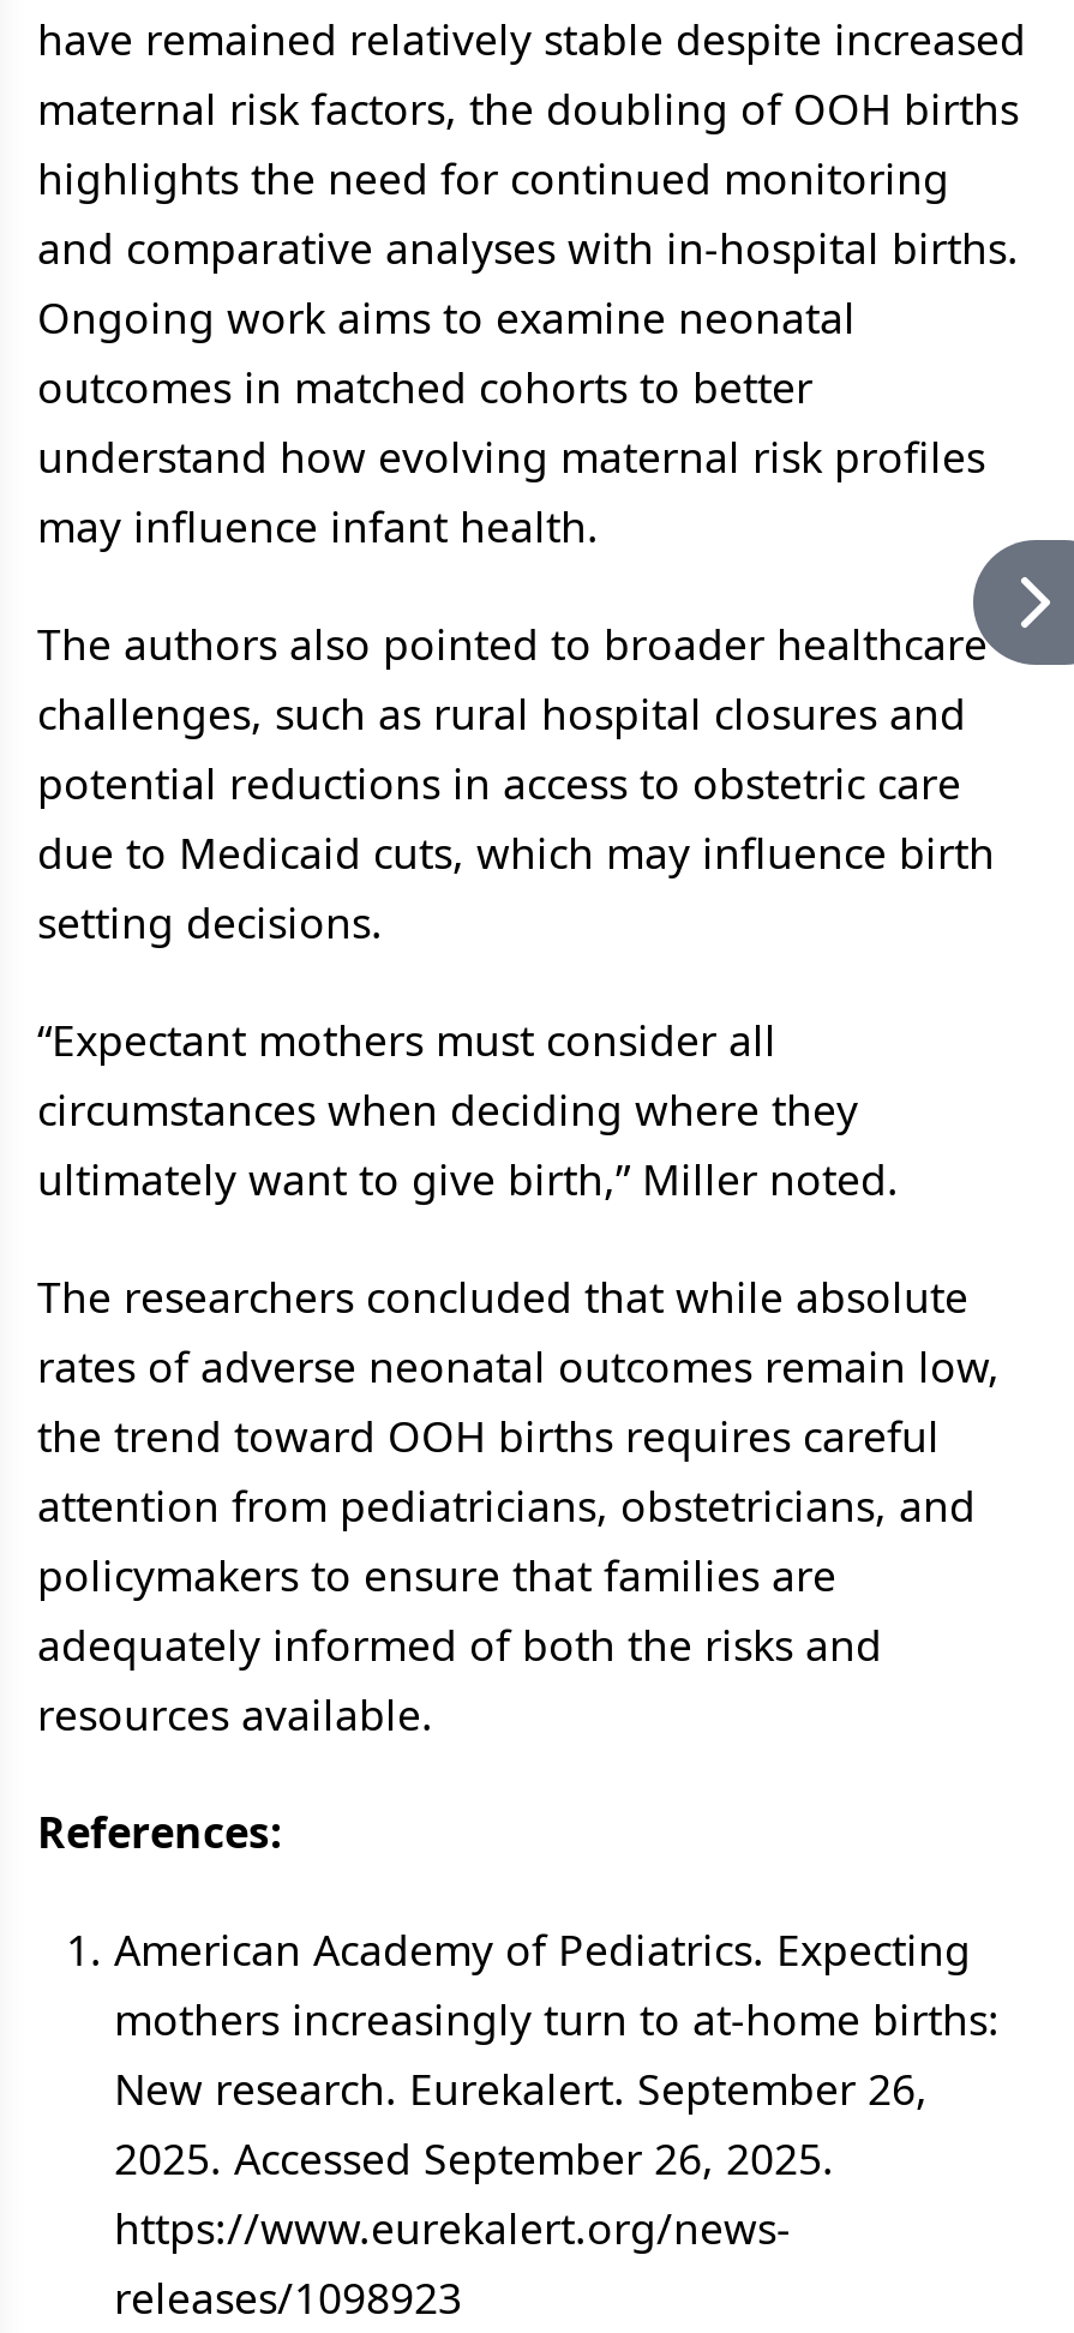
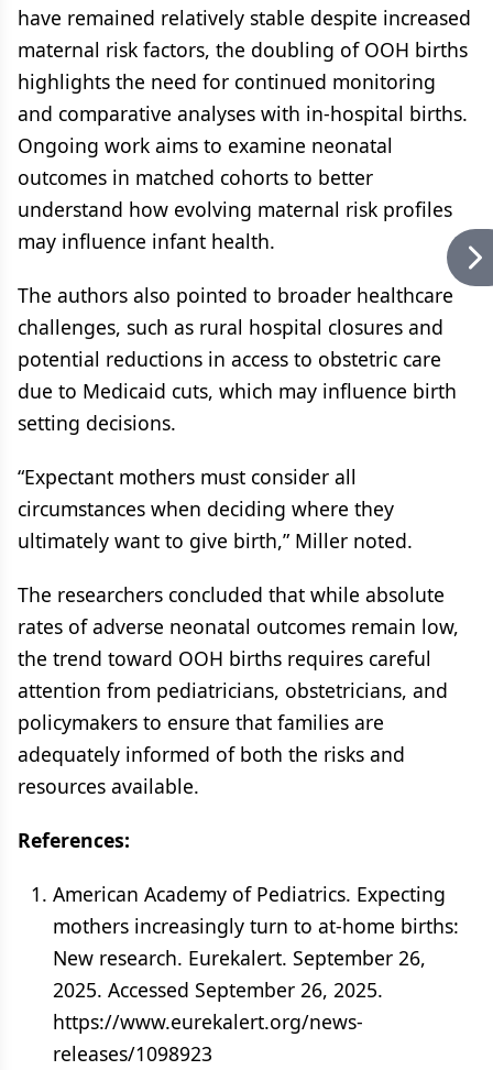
- [image]
+ [image]
